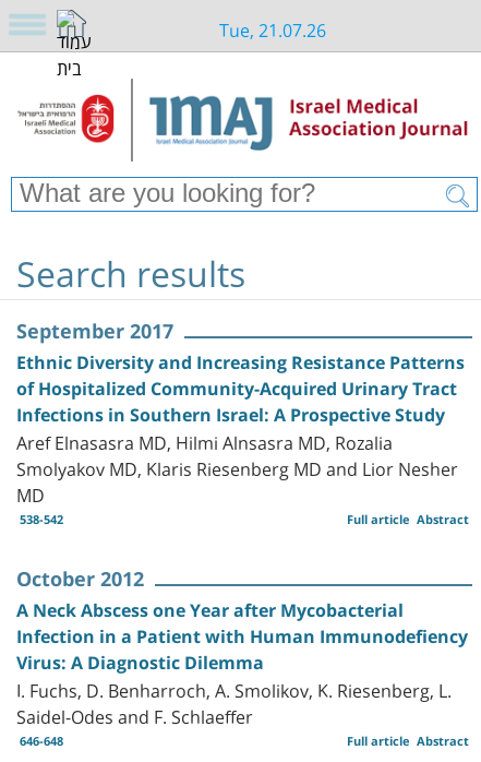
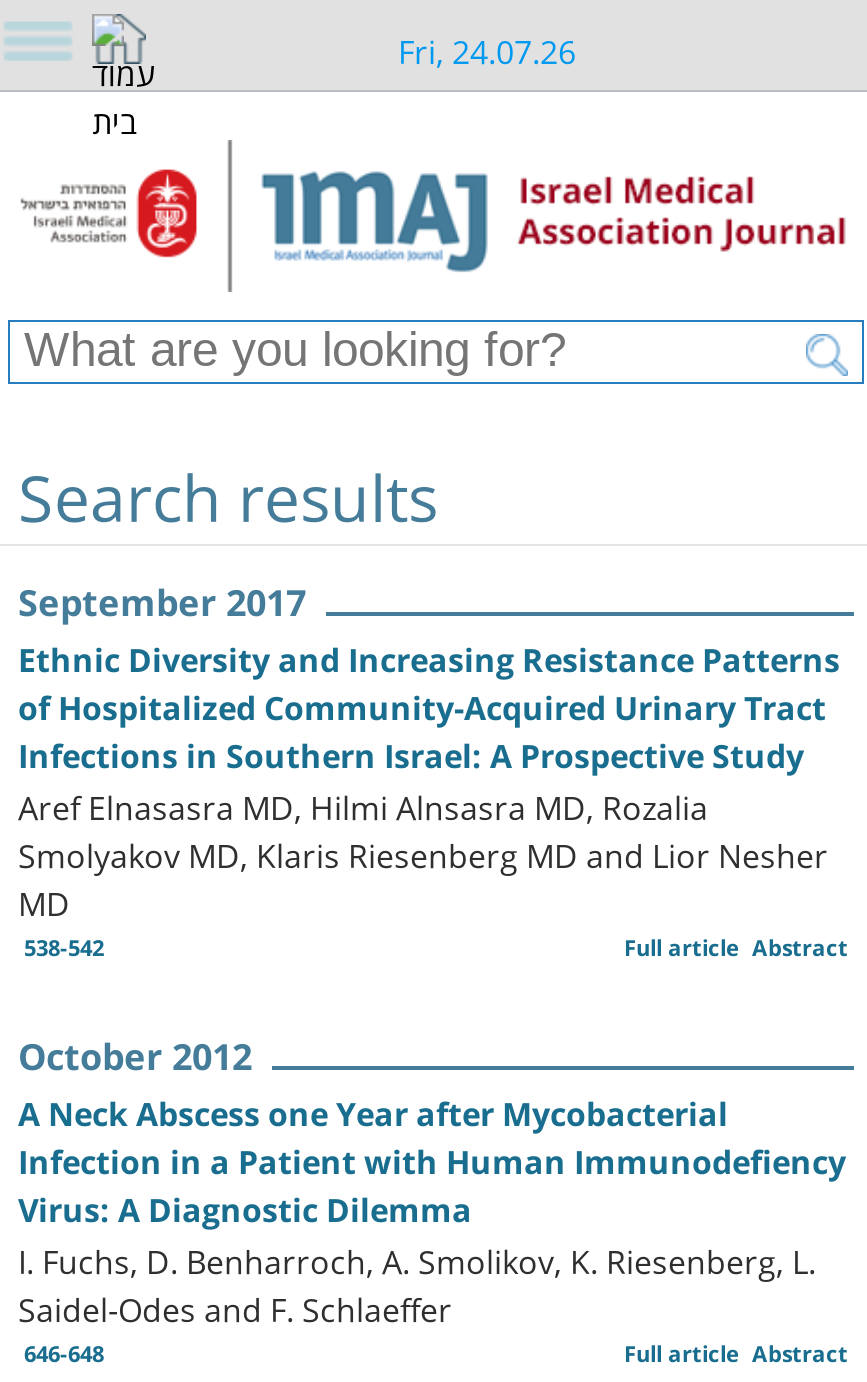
- Tue, 21.07.26
+ Fri, 24.07.26
